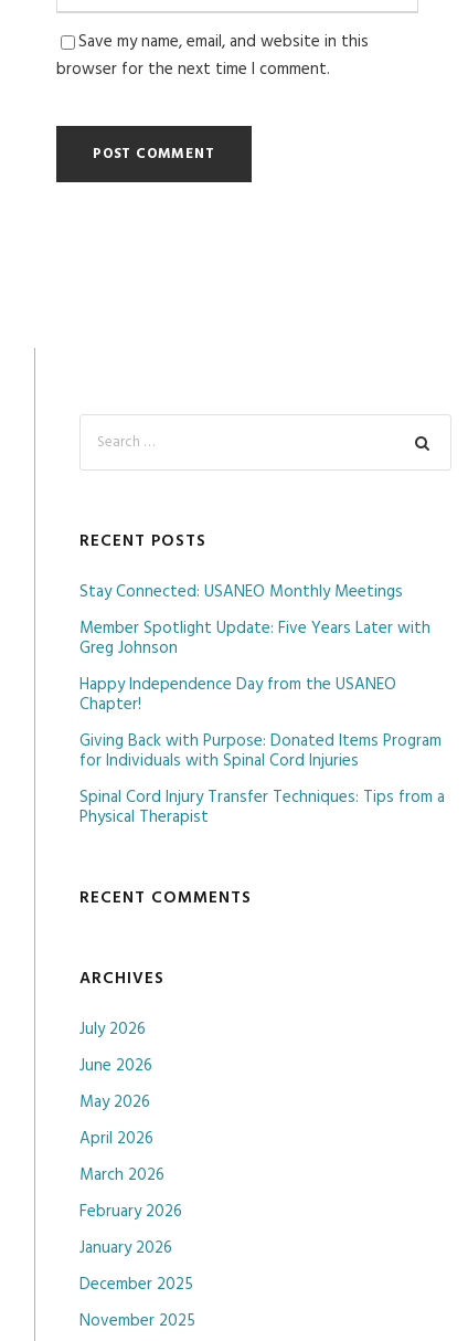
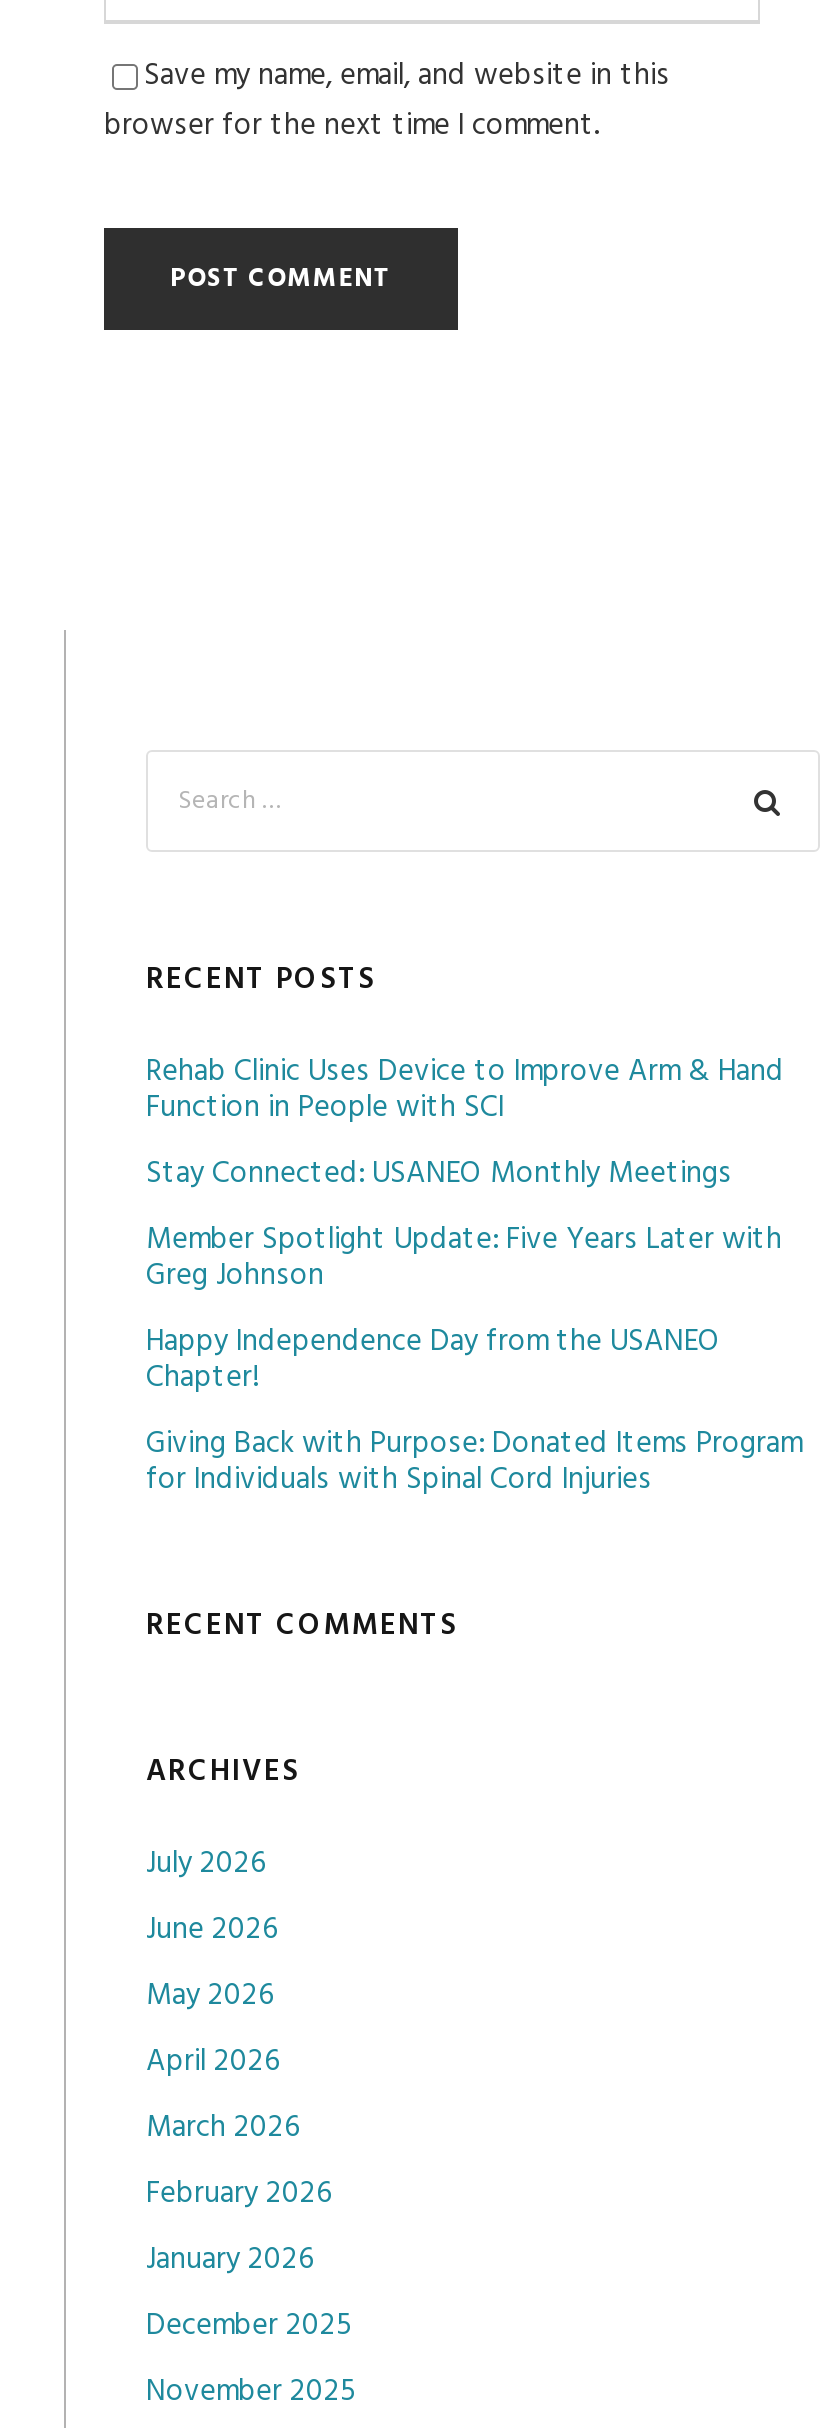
+ Rehab Clinic Uses Device to Improve Arm & Hand
+ Function in People with SCI

moved down: Stay Connected: USANEO Monthly Meetings | Member Spotlight Update: Five Years Later with | Greg Johnson | Happy Independence Day from the USANEO | Chapter! | Giving Back with Purpose: Donated Items Program | for Individuals with Spinal Cord Injuries

- Spinal Cord Injury Transfer Techniques: Tips from a
- Physical Therapist
